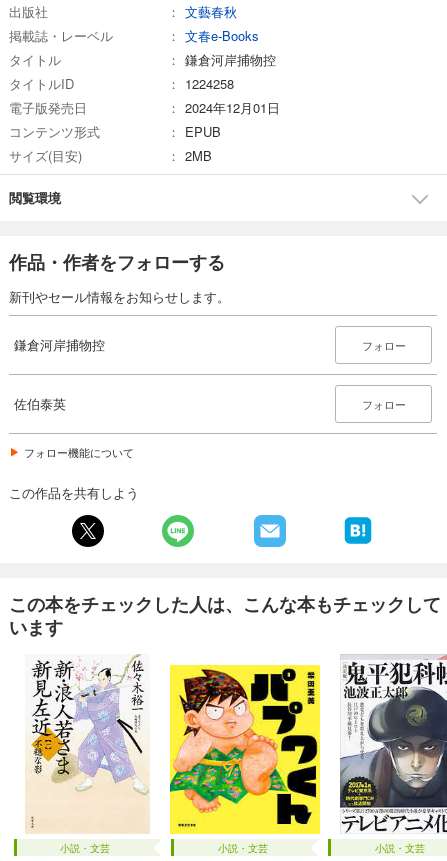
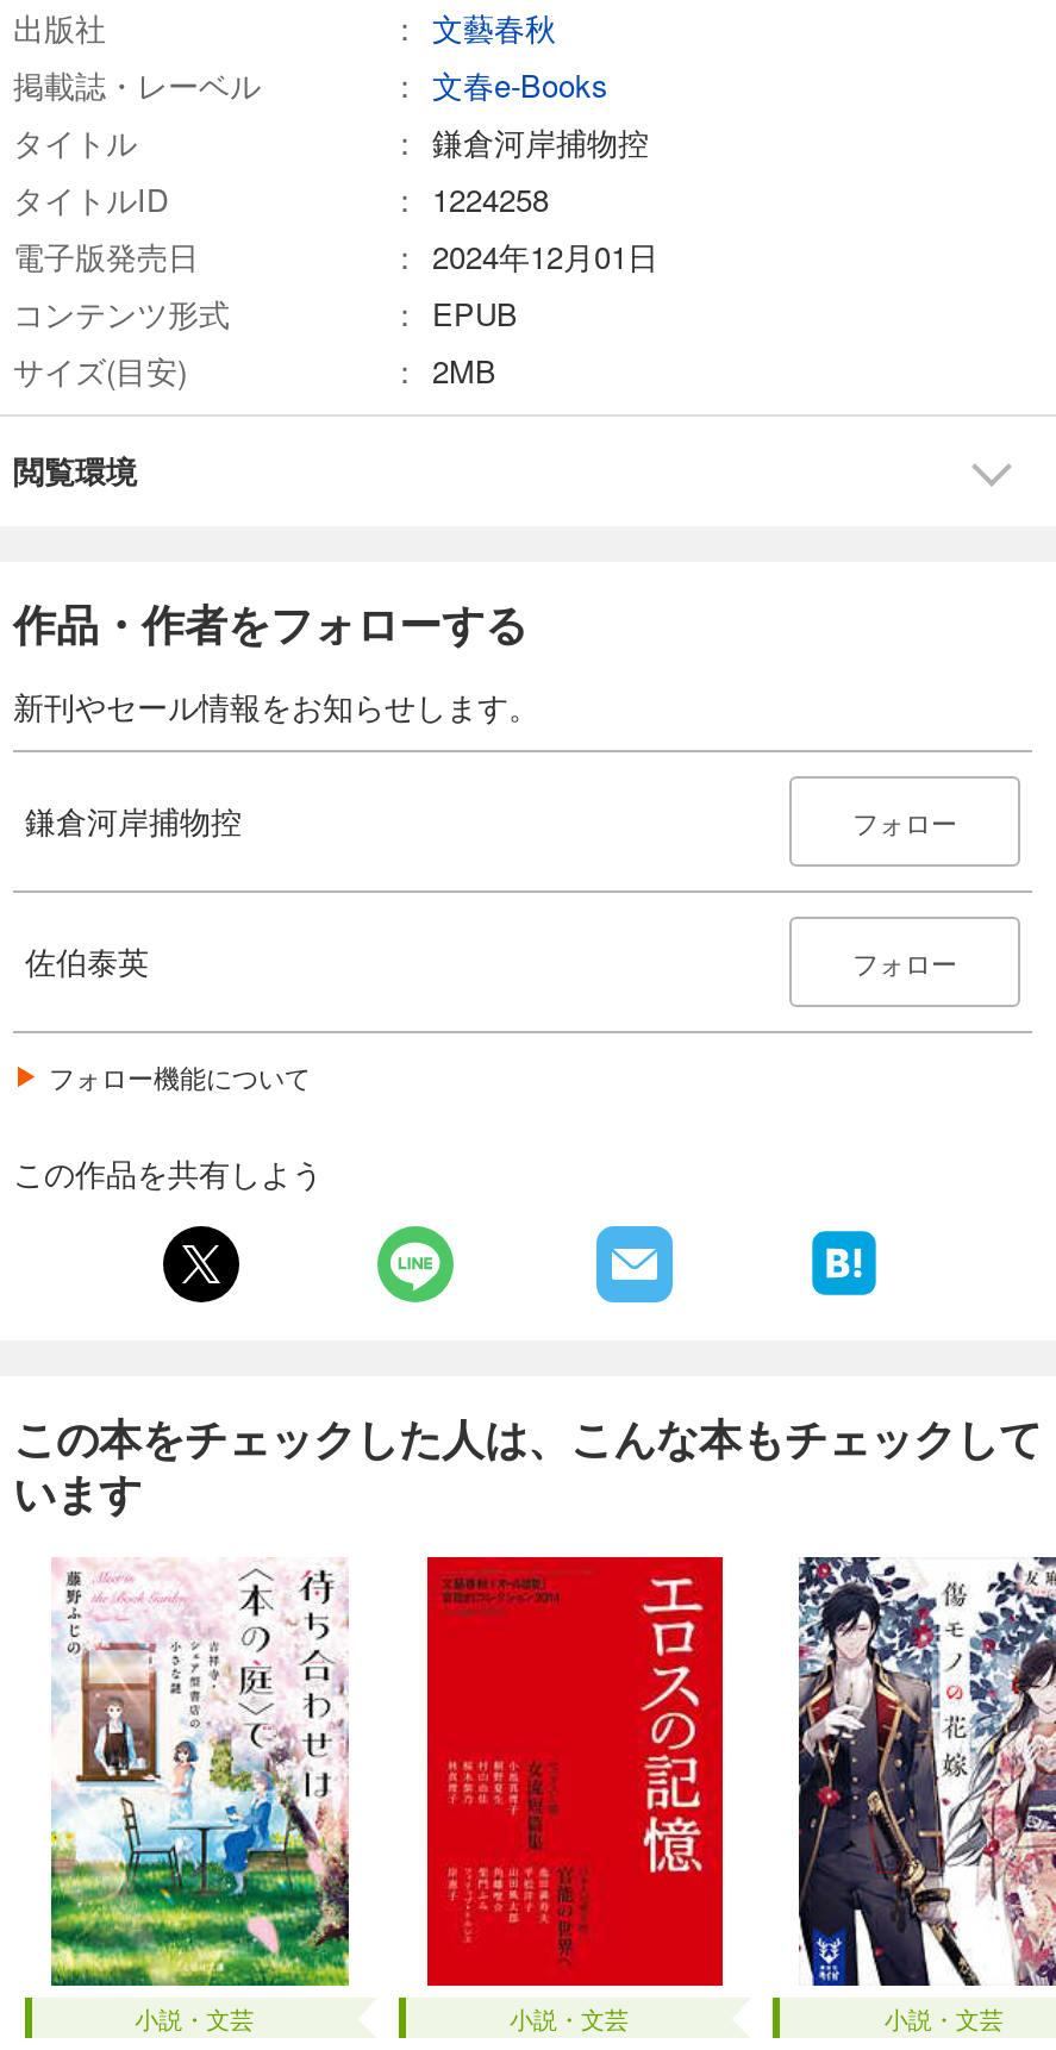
- [image]
+ [image]

- [image]
+ [image]

- [image]
+ [image]
